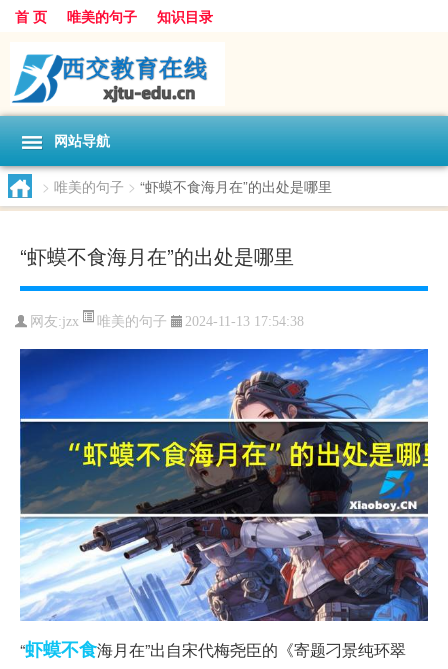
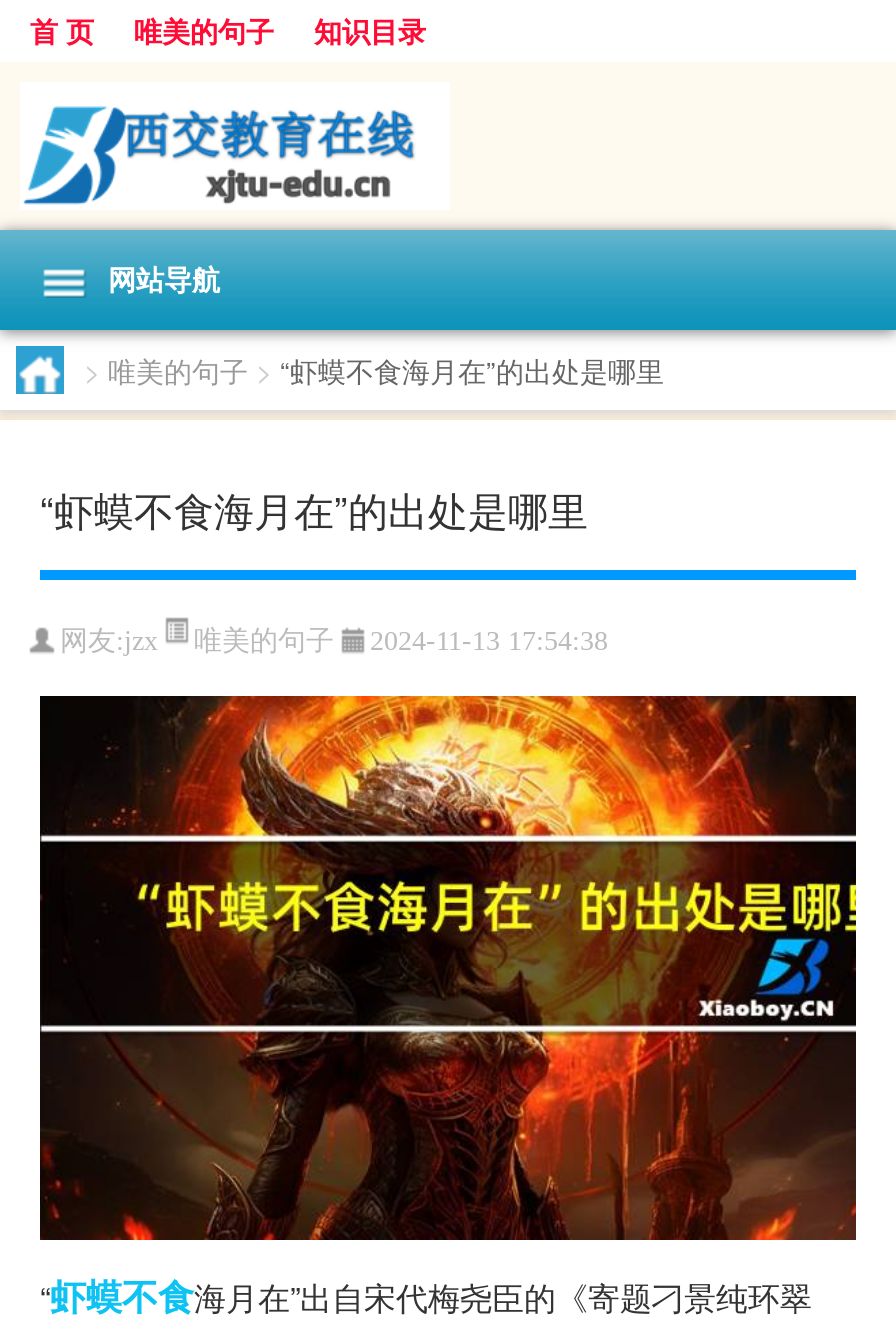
- [image]
+ [image]
